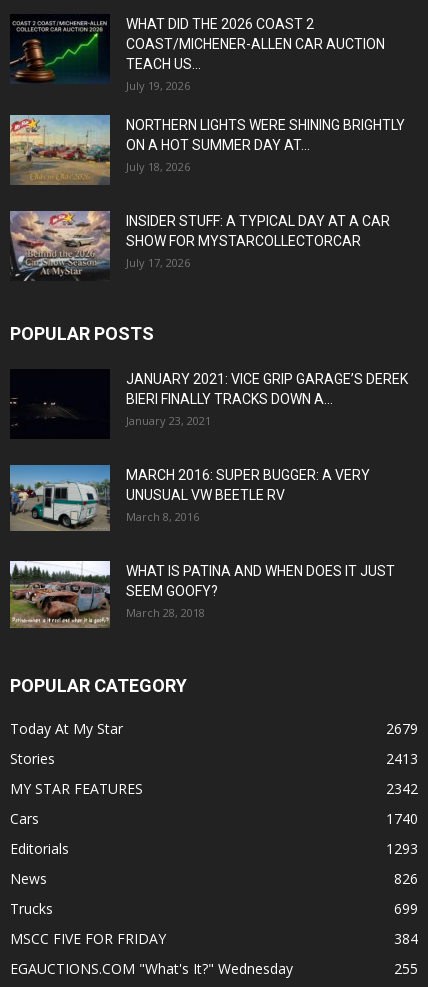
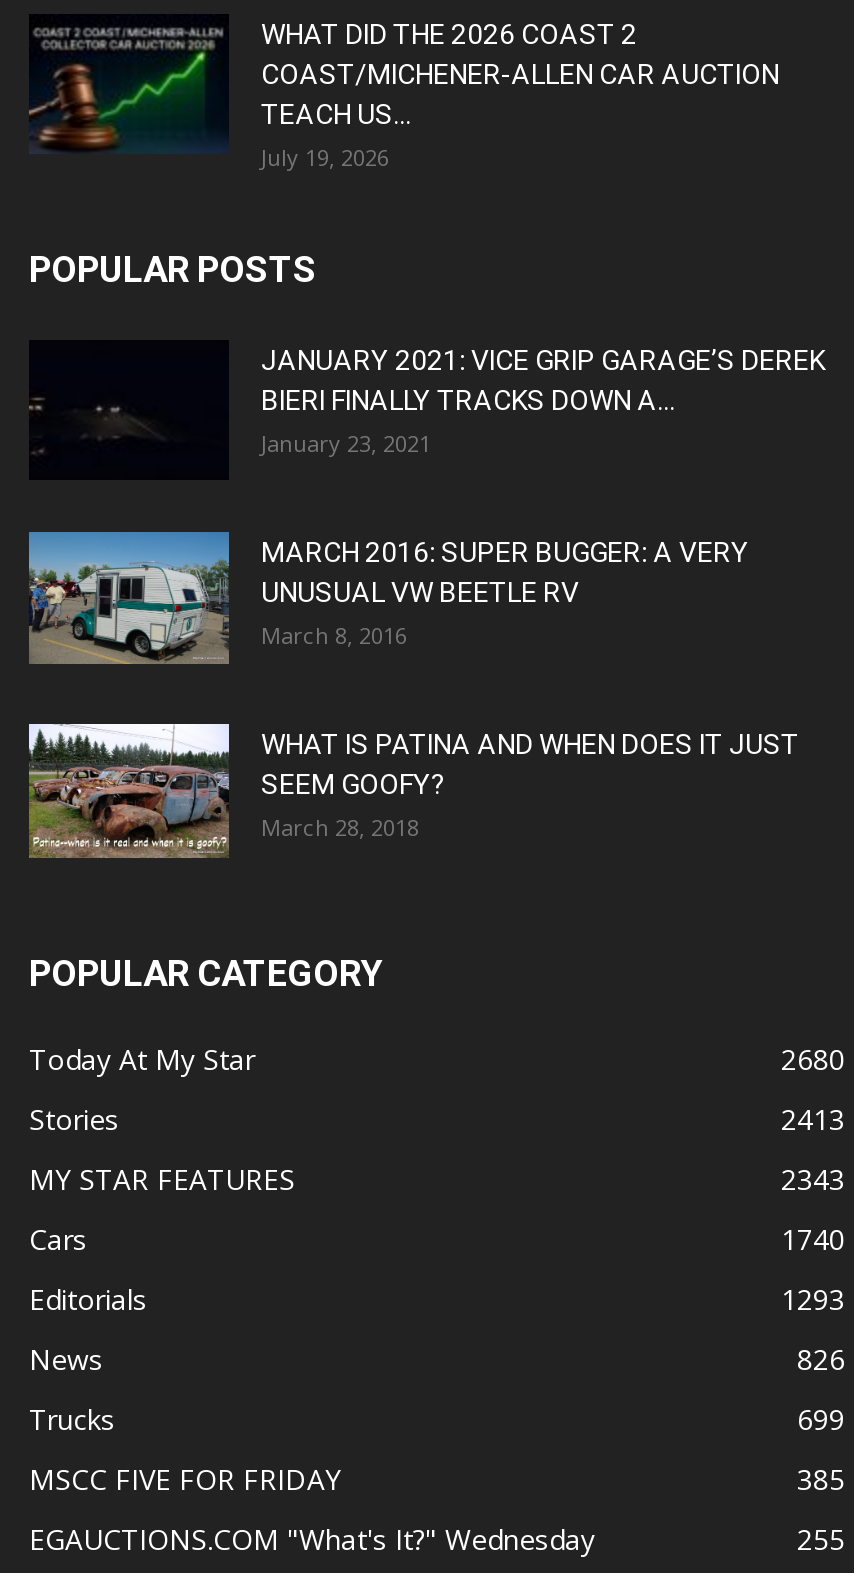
- [image]
- NORTHERN LIGHTS WERE SHINING BRIGHTLY
- ON A HOT SUMMER DAY AT...
- July 18, 2026
- INSIDER STUFF: A TYPICAL DAY AT A CAR
- SHOW FOR MYSTARCOLLECTORCAR
- July 17, 2026

- [image]

- 2679
+ 2680

- 2342
+ 2343

- 384
+ 385
